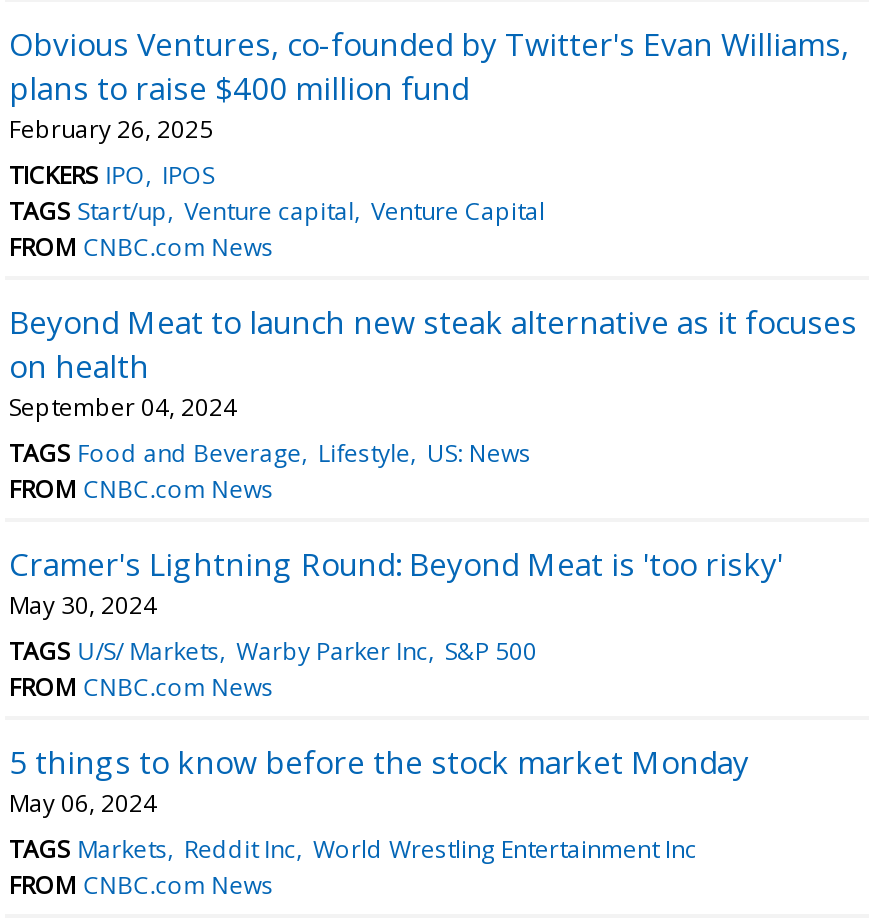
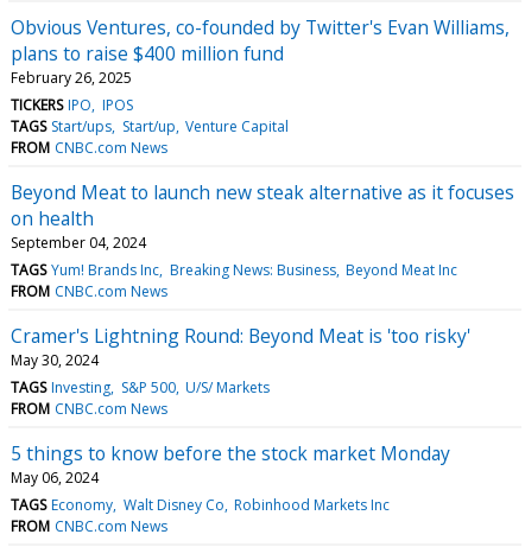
- TAGS Start/up Venture capital Venture Capital
+ TAGS Start/ups Start/up Venture Capital

- TAGS Food and Beverage Lifestyle US: News
+ TAGS Yum! Brands Inc Breaking News: Business Beyond Meat Inc

- TAGS U/S/ Markets Warby Parker Inc S&P 500
+ TAGS Investing S&P 500 U/S/ Markets

- TAGS Markets Reddit Inc World Wrestling Entertainment Inc
+ TAGS Economy Walt Disney Co Robinhood Markets Inc
